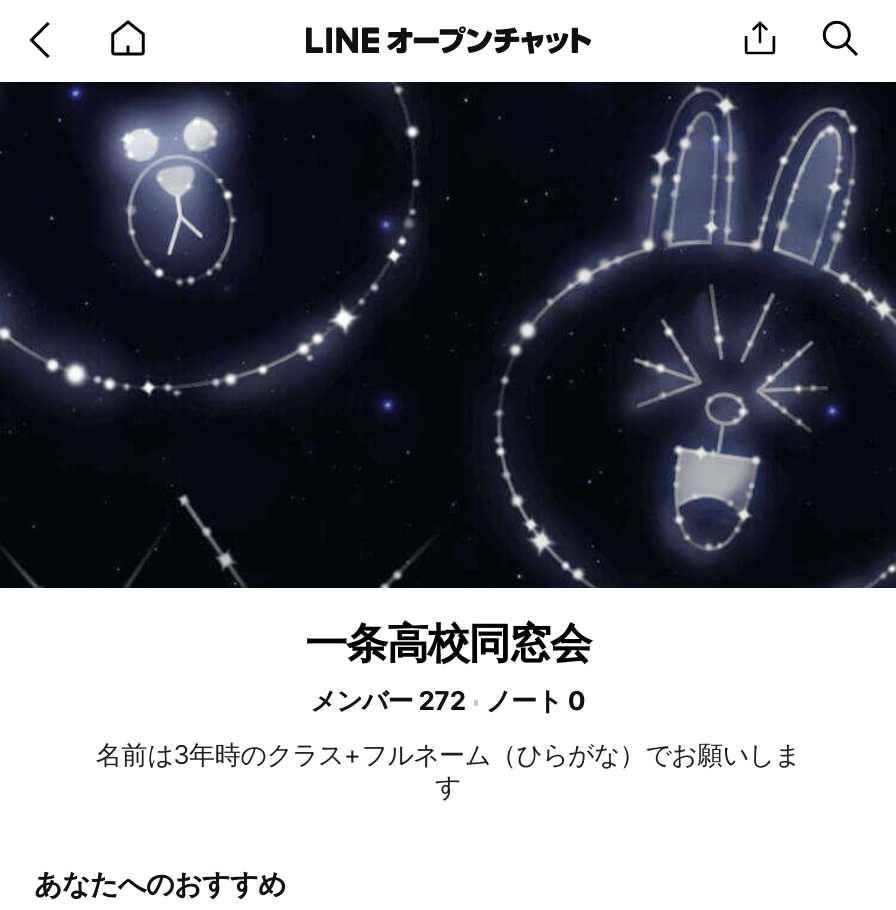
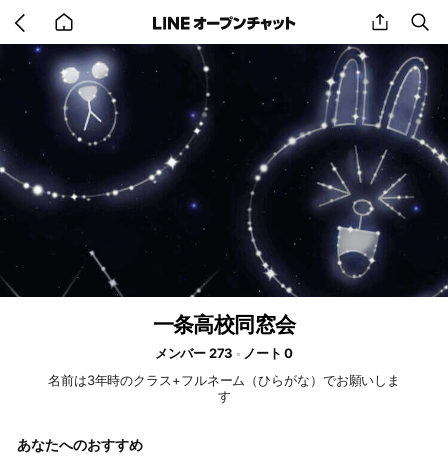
- メンバー 272 ノート 0
+ メンバー 273 ノート 0
